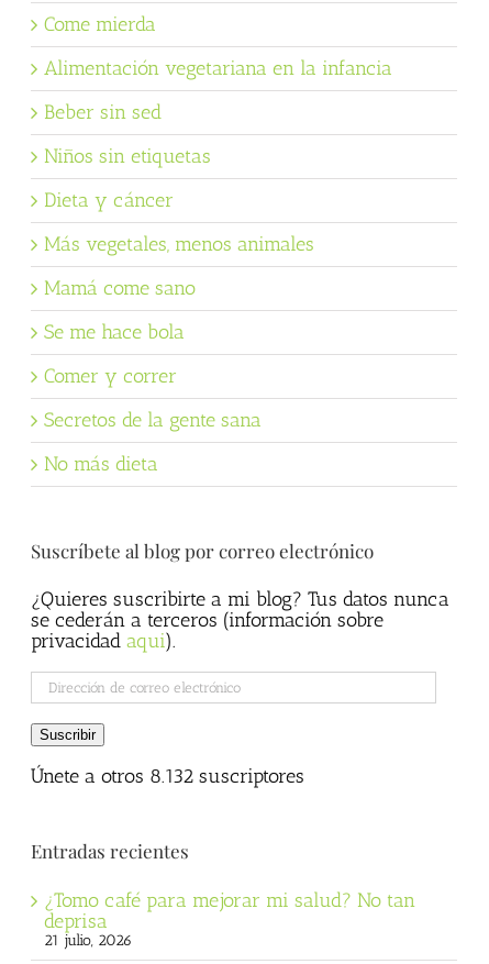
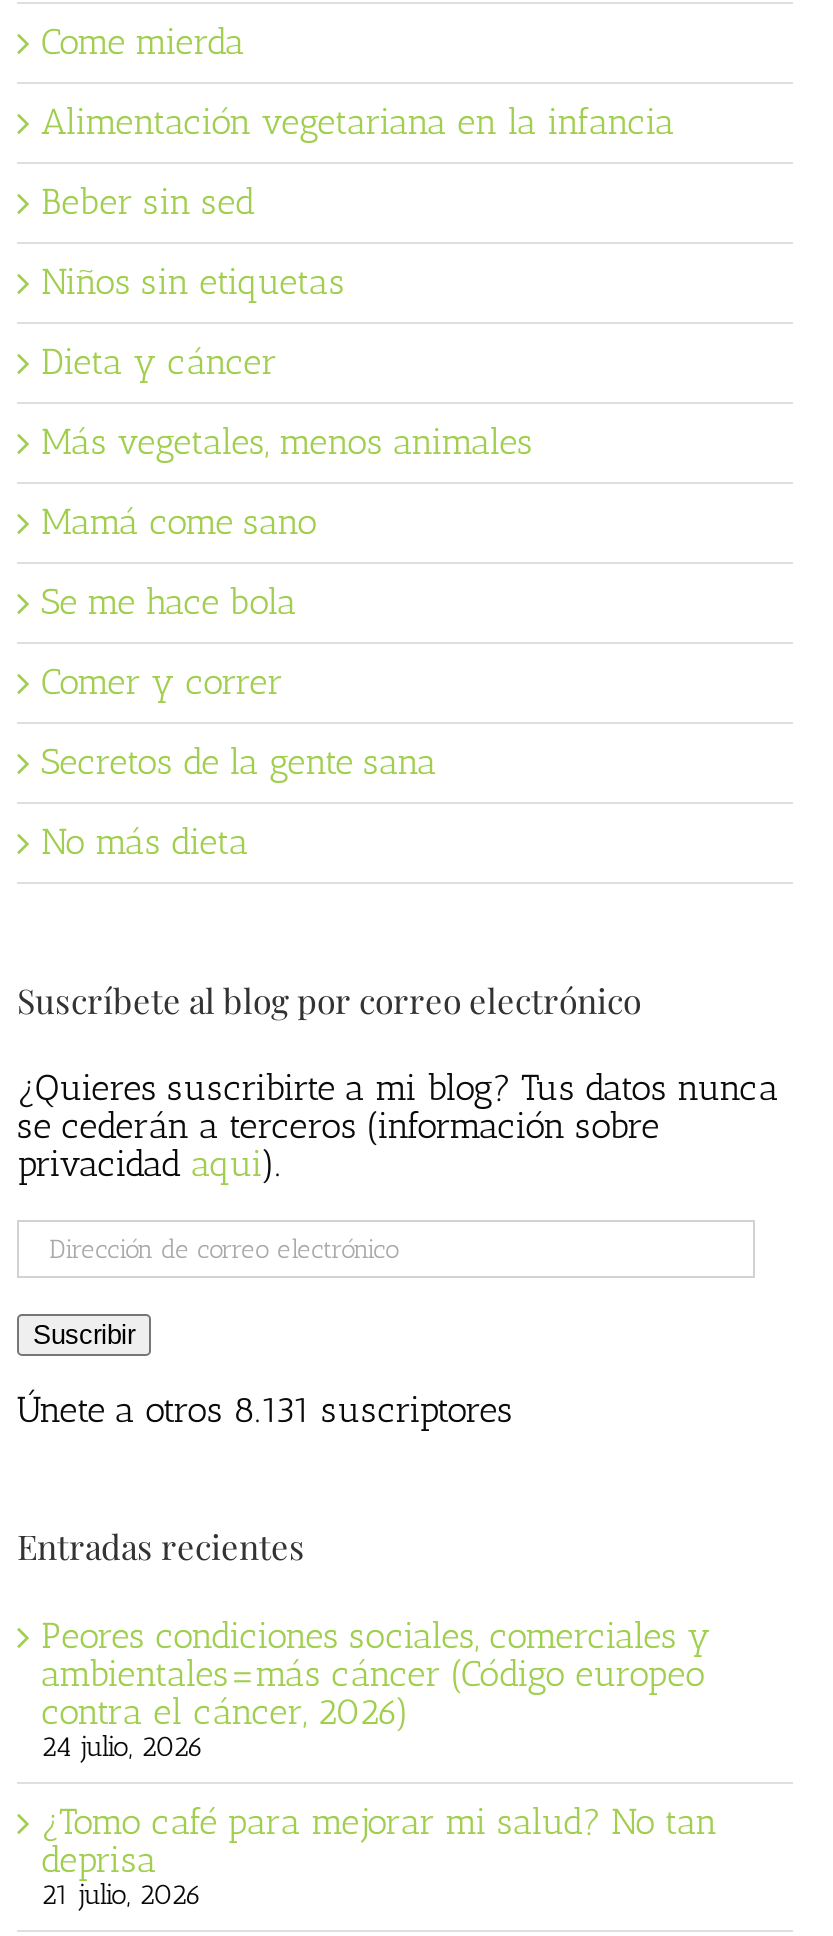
- Únete a otros 8.132 suscriptores
+ Únete a otros 8.131 suscriptores

+ Peores condiciones sociales, comerciales y
+ ambientales=más cáncer (Código europeo
+ contra el cáncer, 2026)
+ 24 julio, 2026
